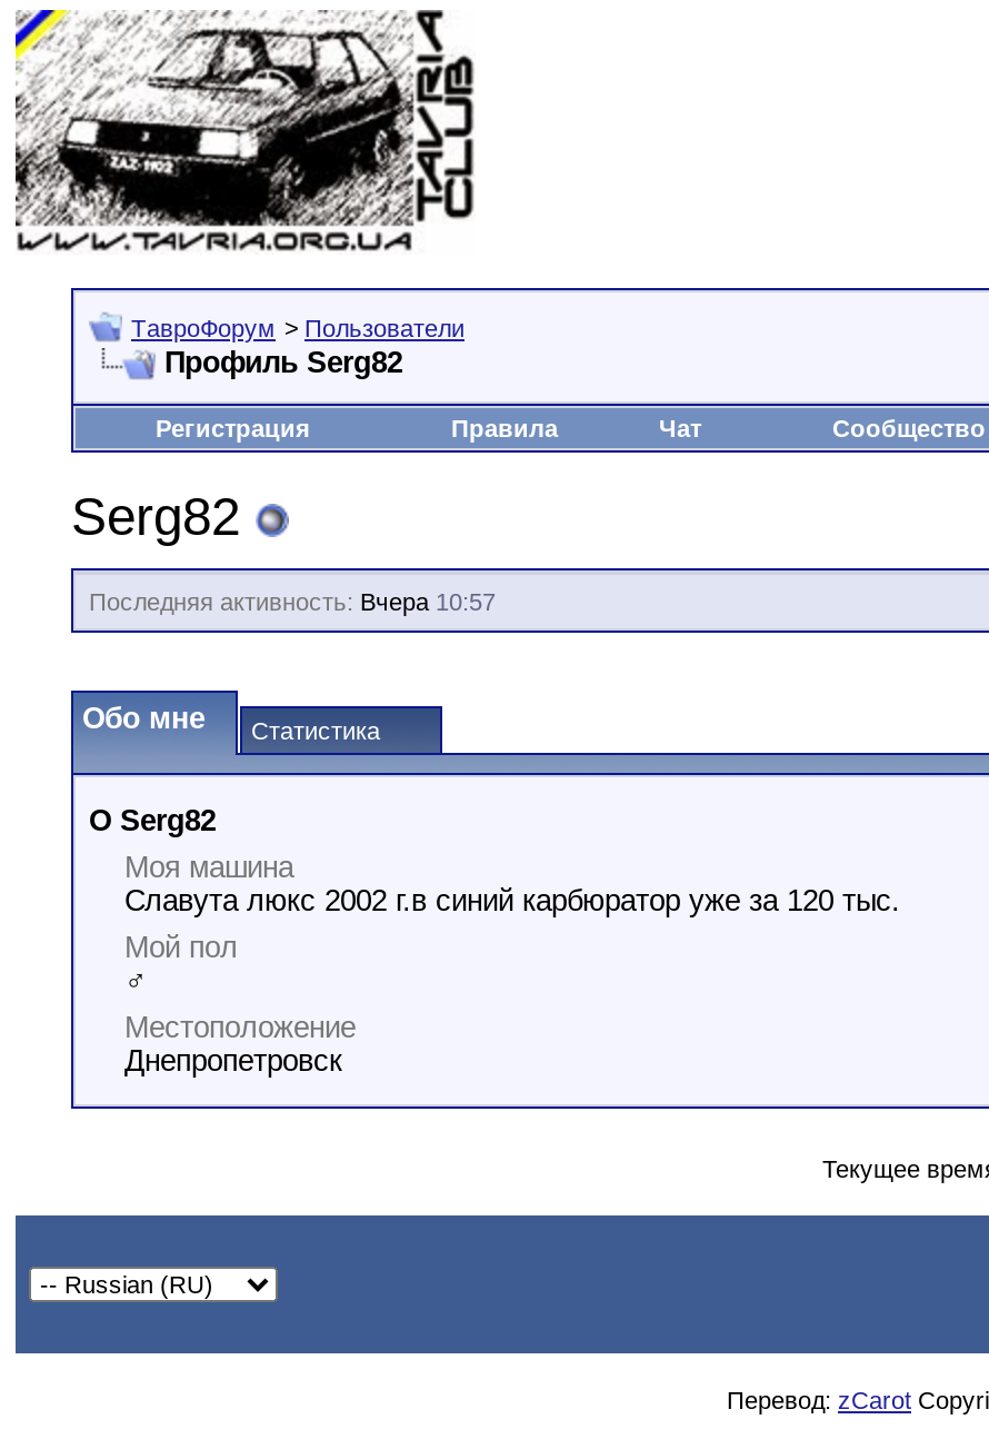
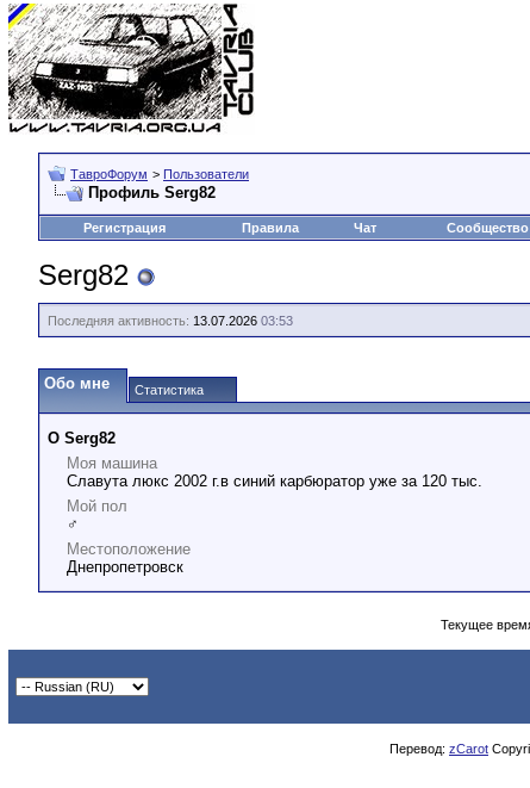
- Последняя активность: Вчера 10:57
+ Последняя активность: 13.07.2026 03:53
